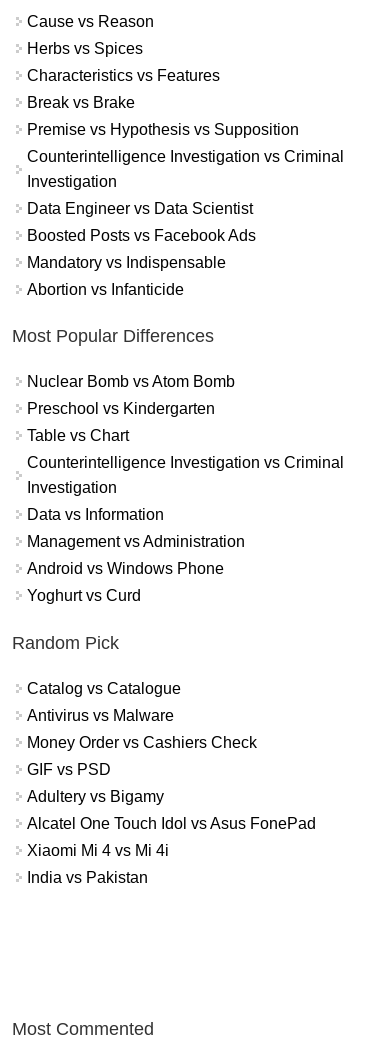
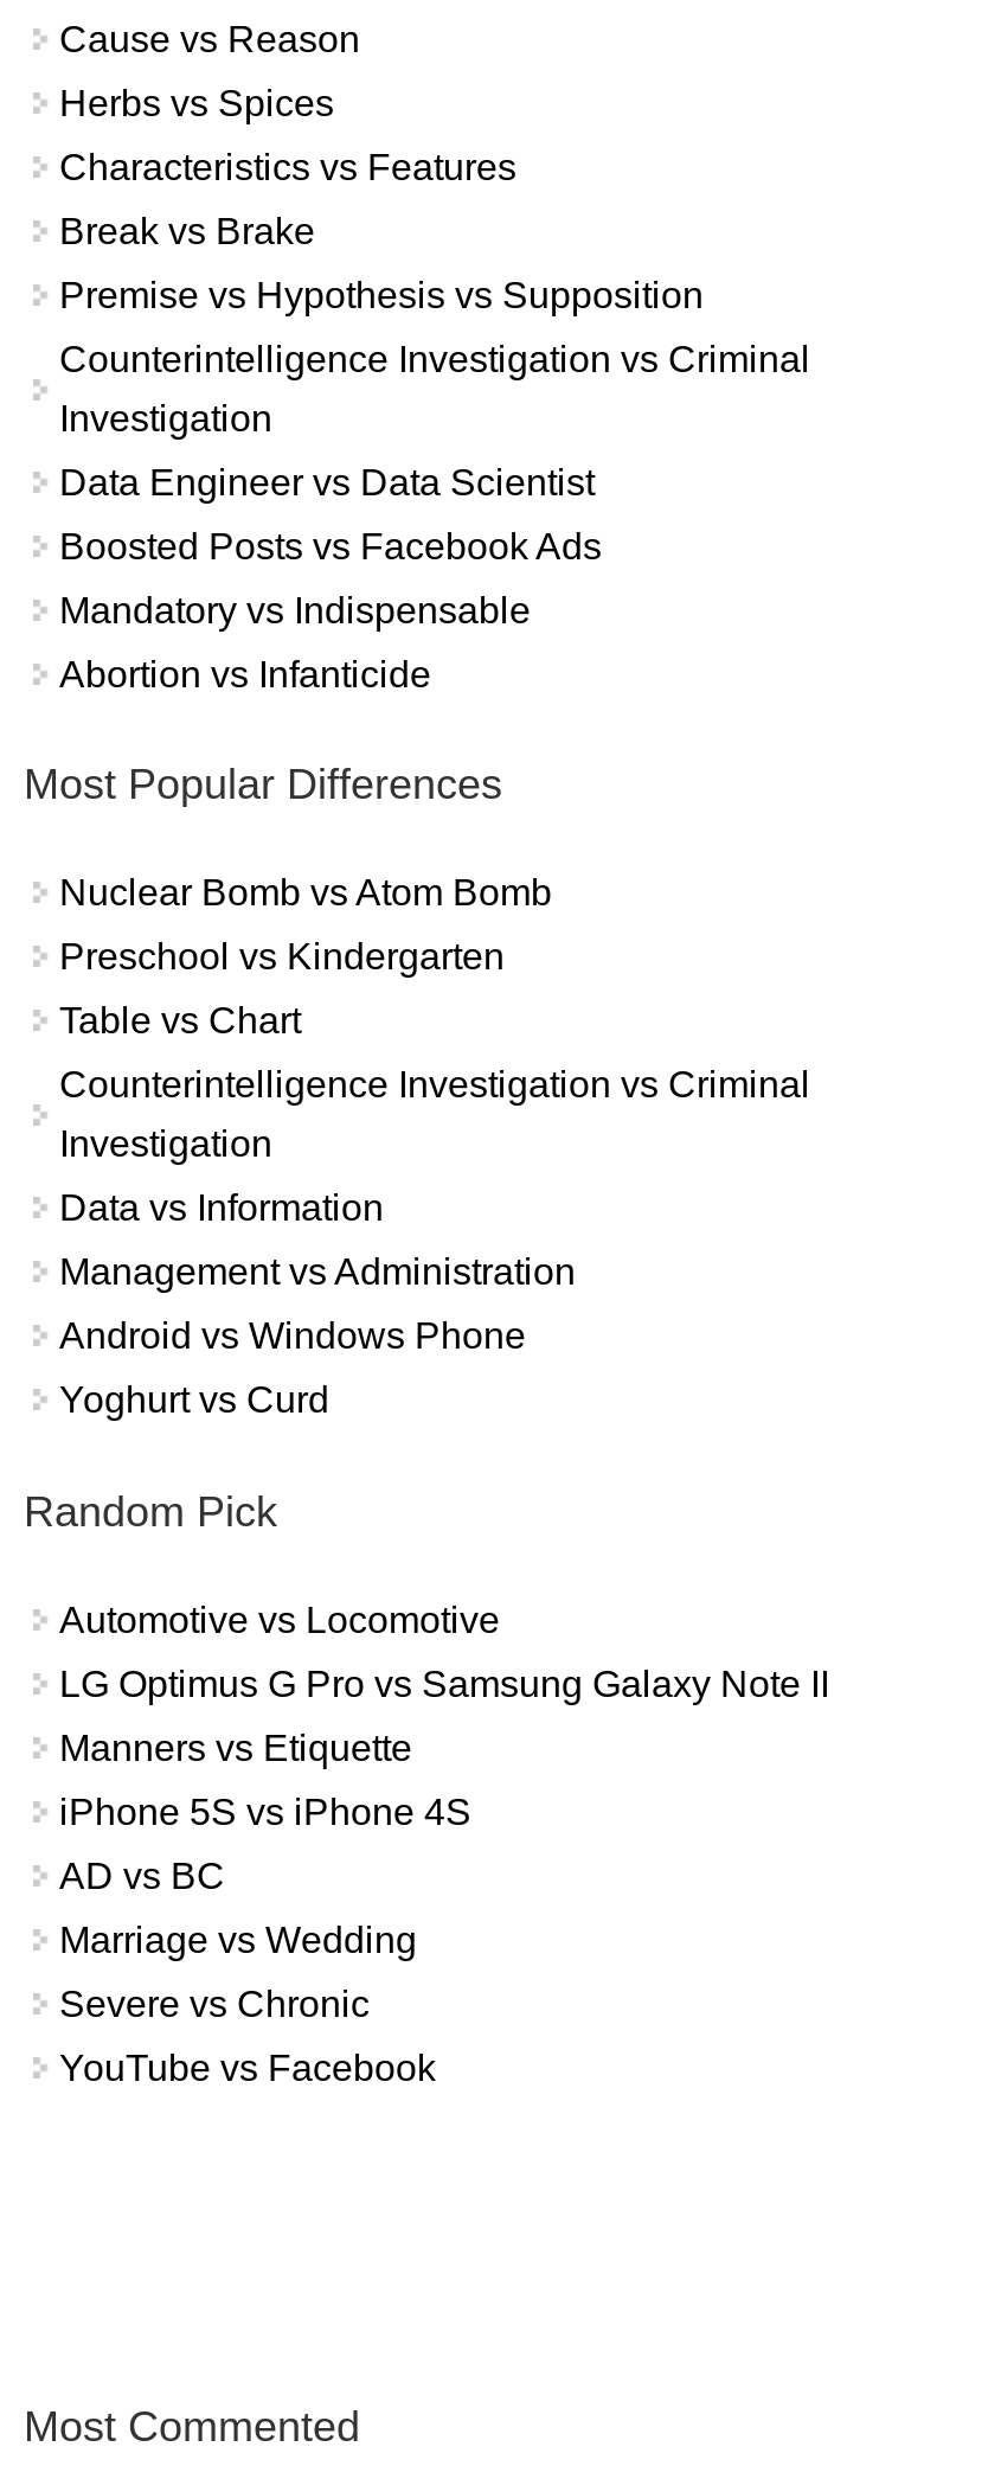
- Catalog vs Catalogue
+ Automotive vs Locomotive

- Antivirus vs Malware
+ LG Optimus G Pro vs Samsung Galaxy Note II

- Money Order vs Cashiers Check
+ Manners vs Etiquette

- GIF vs PSD
+ iPhone 5S vs iPhone 4S

- Adultery vs Bigamy
+ AD vs BC

- Alcatel One Touch Idol vs Asus FonePad
+ Marriage vs Wedding

- Xiaomi Mi 4 vs Mi 4i
+ Severe vs Chronic

- India vs Pakistan
+ YouTube vs Facebook
